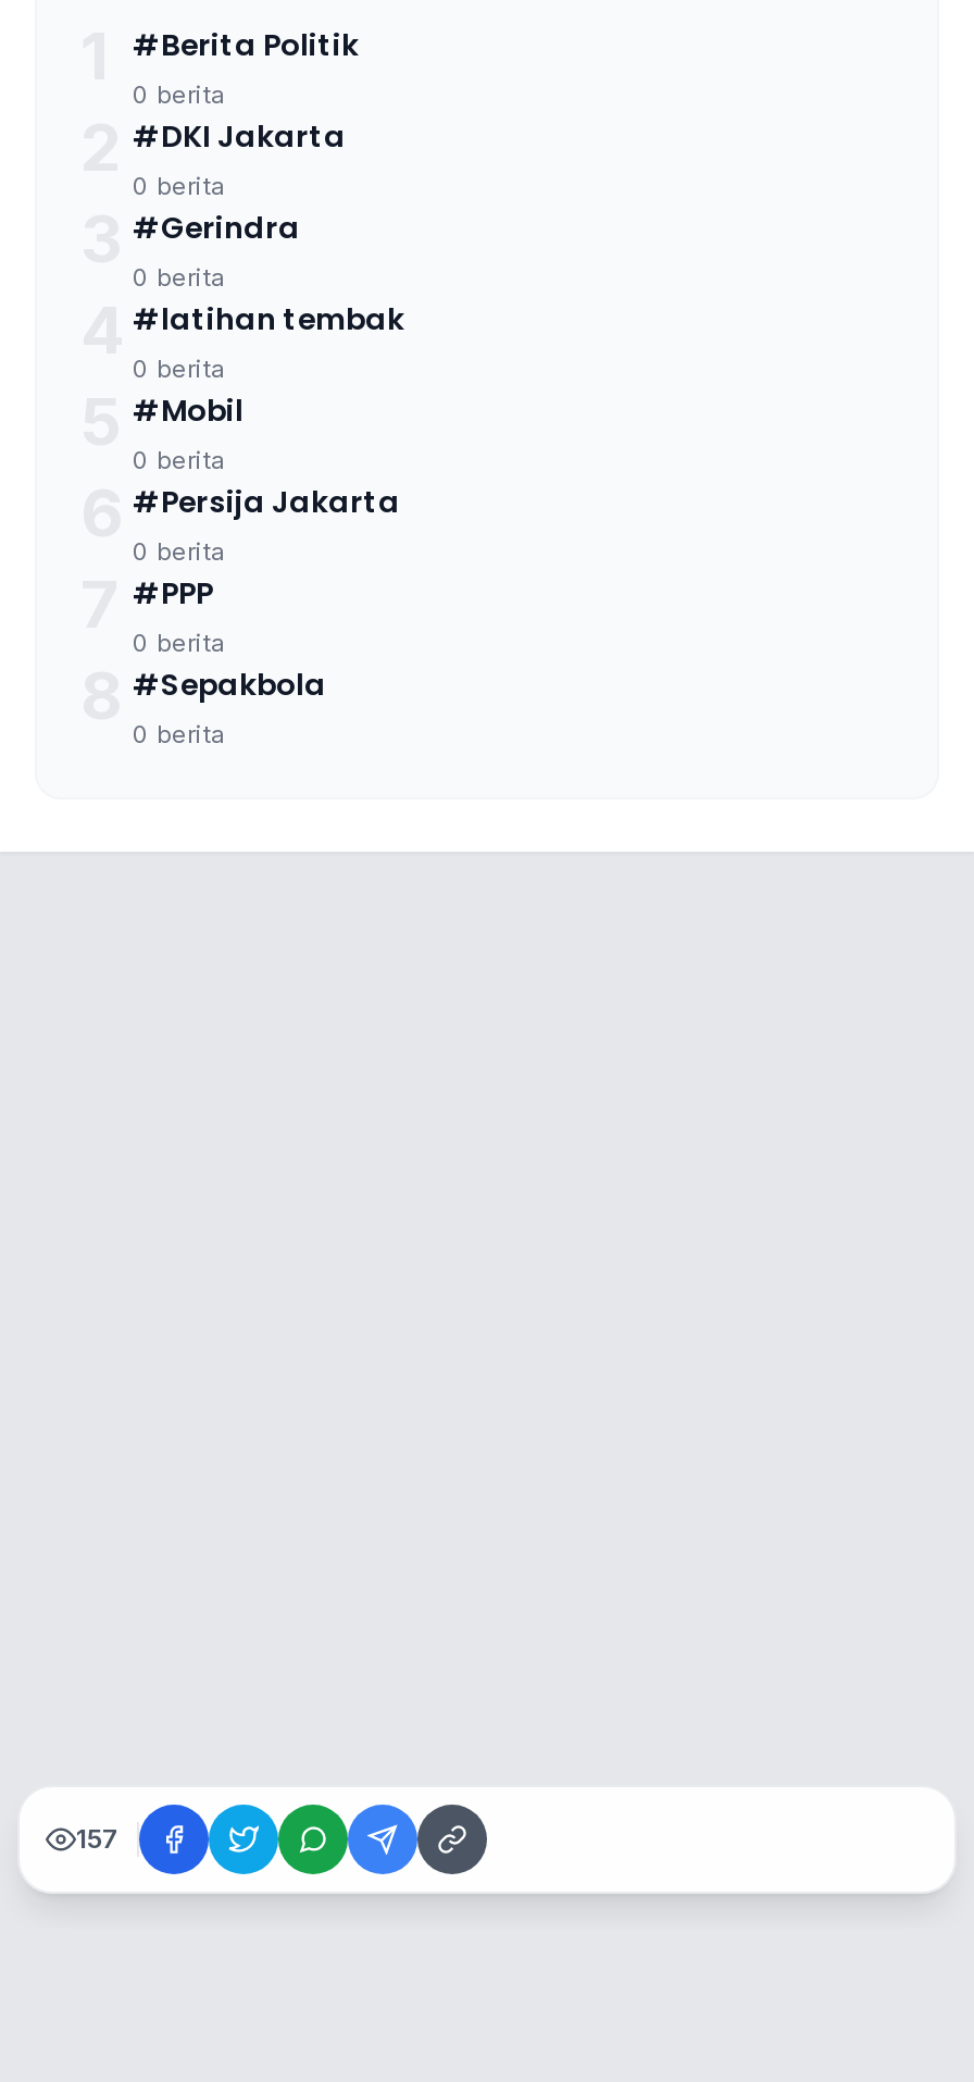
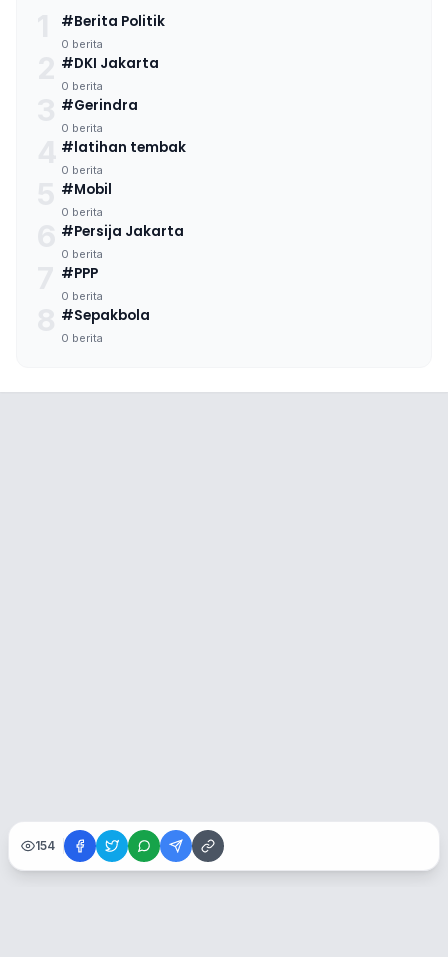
- 157
+ 154
